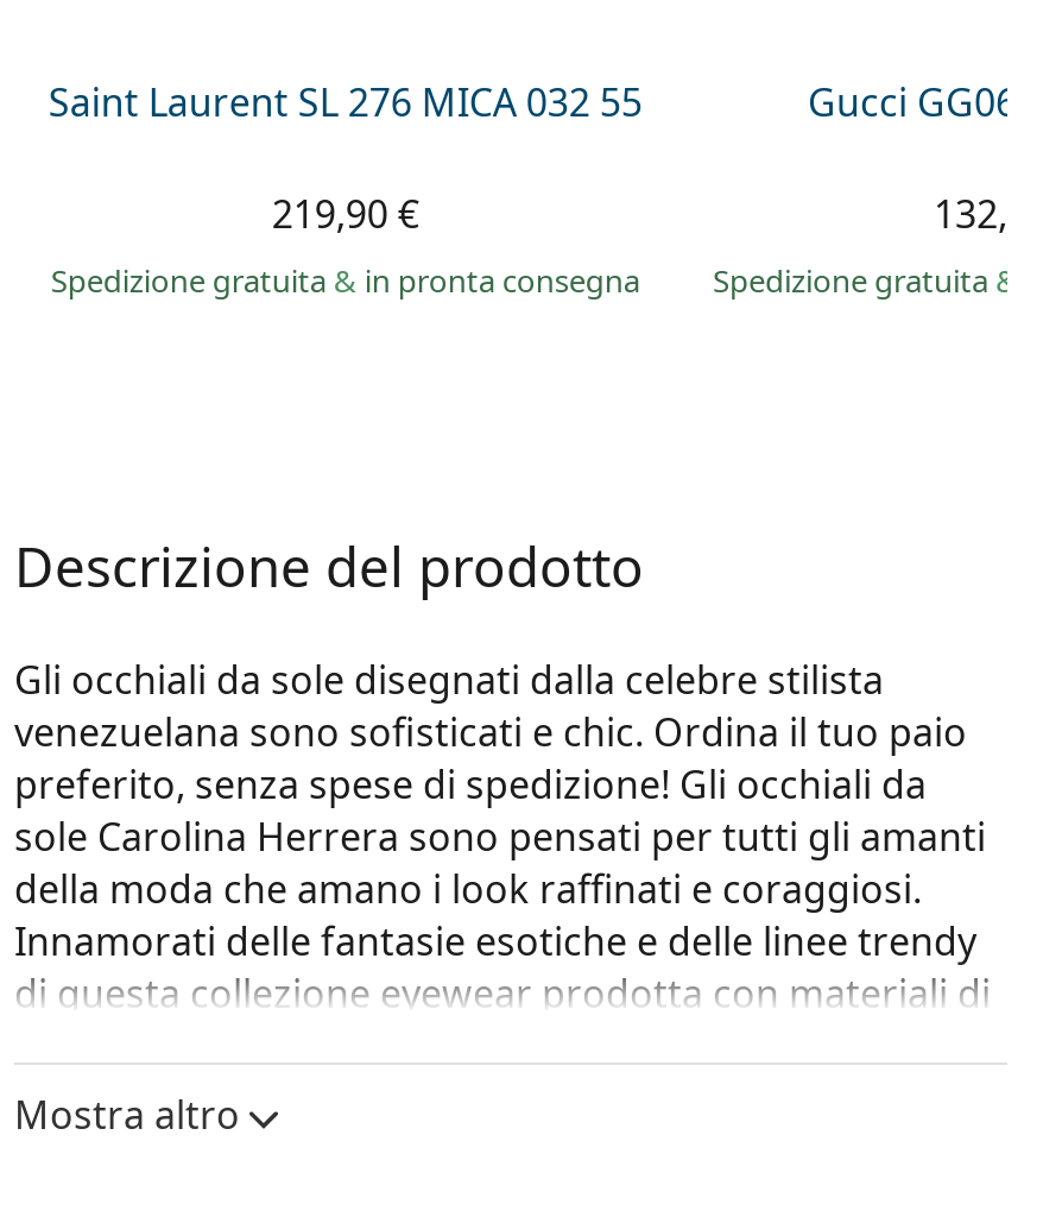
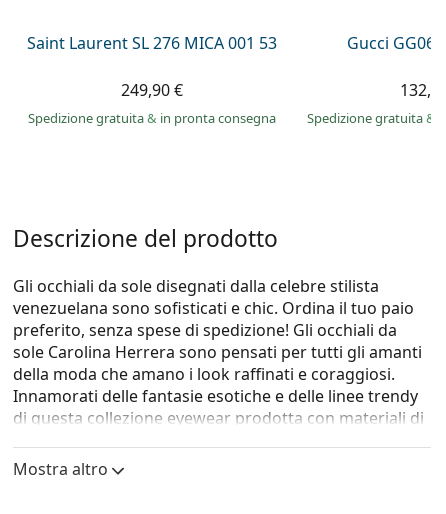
- Saint Laurent SL 276 MICA 032 55
+ Saint Laurent SL 276 MICA 001 53

- 219,90 €
+ 249,90 €
